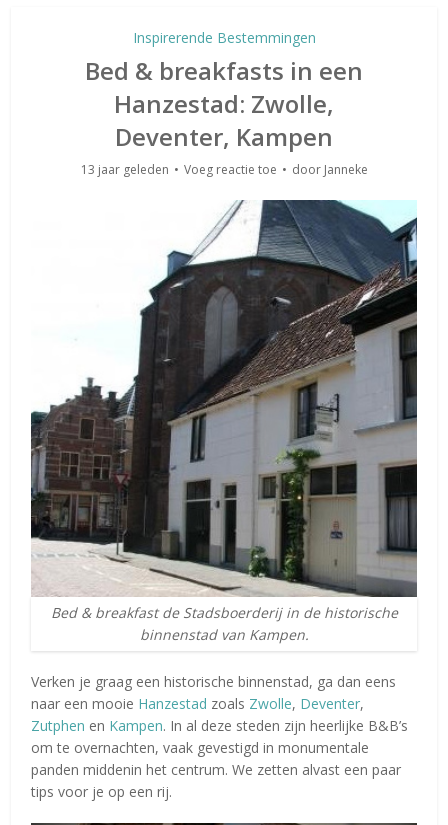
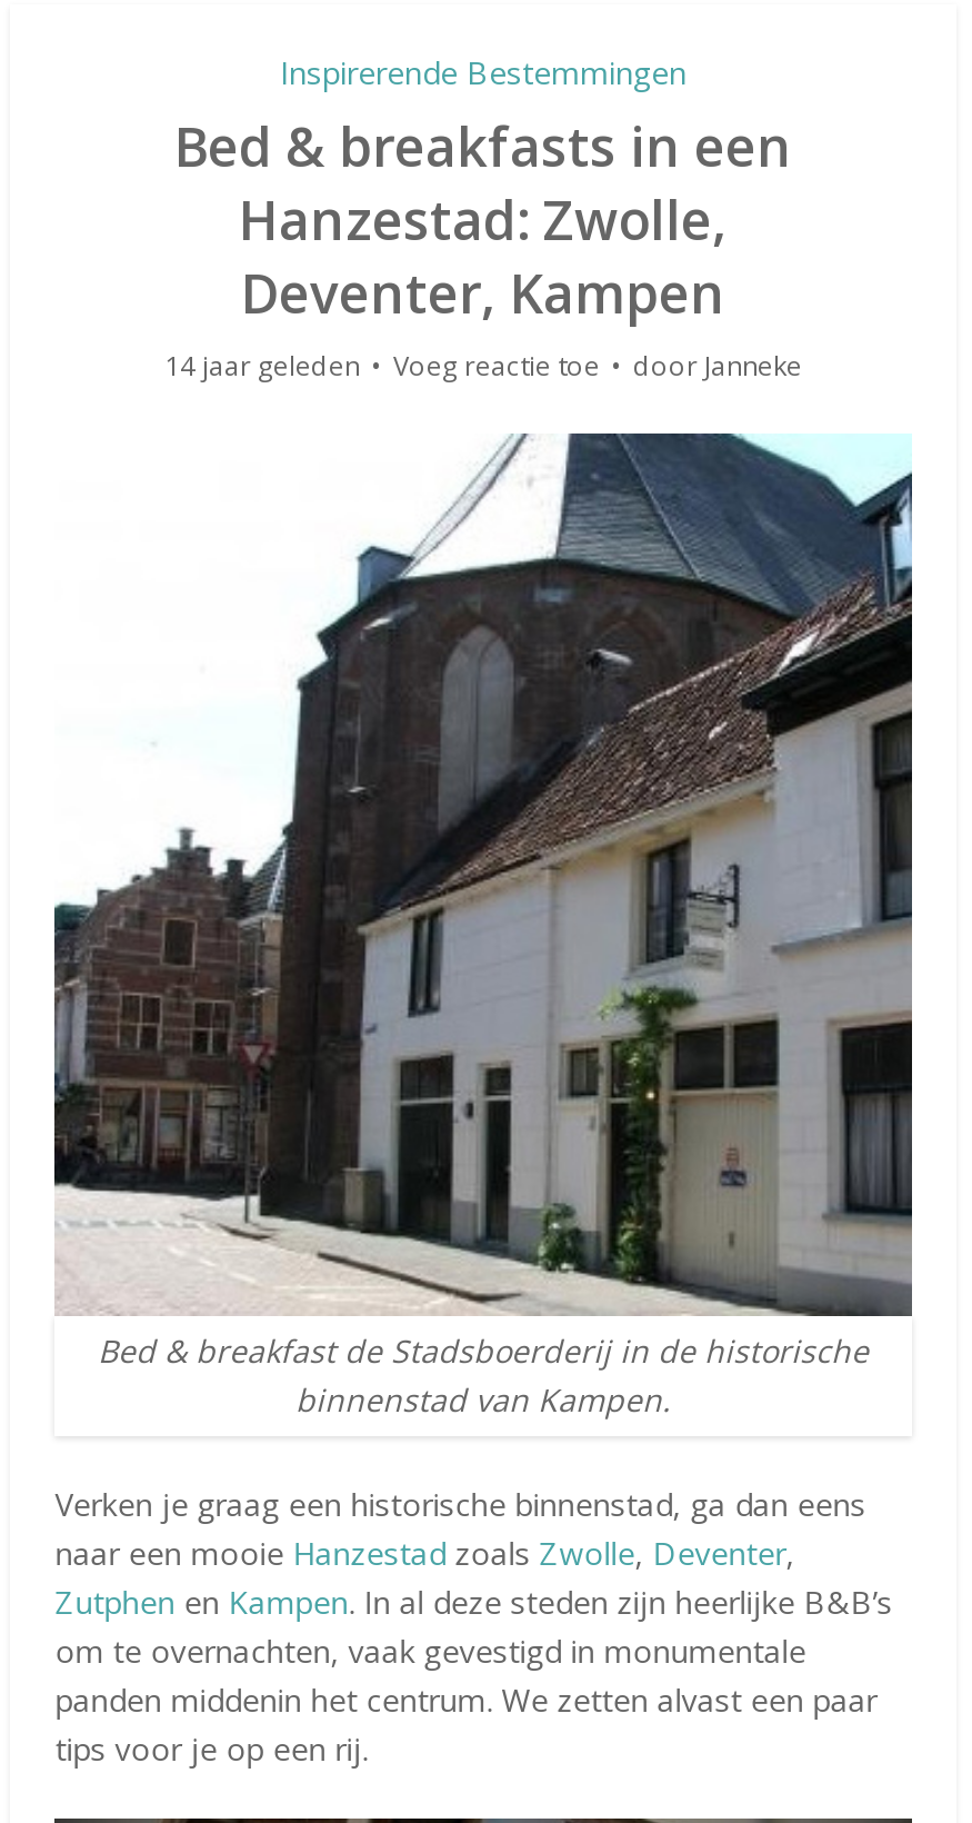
- 13 jaar geleden Voeg reactie toe door Janneke
+ 14 jaar geleden Voeg reactie toe door Janneke
